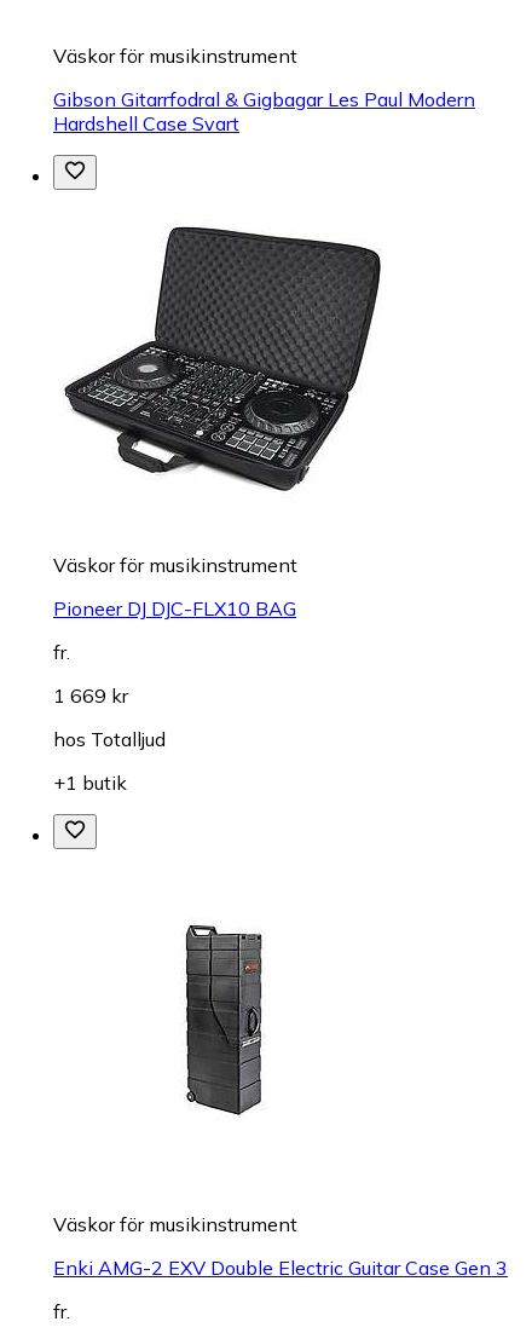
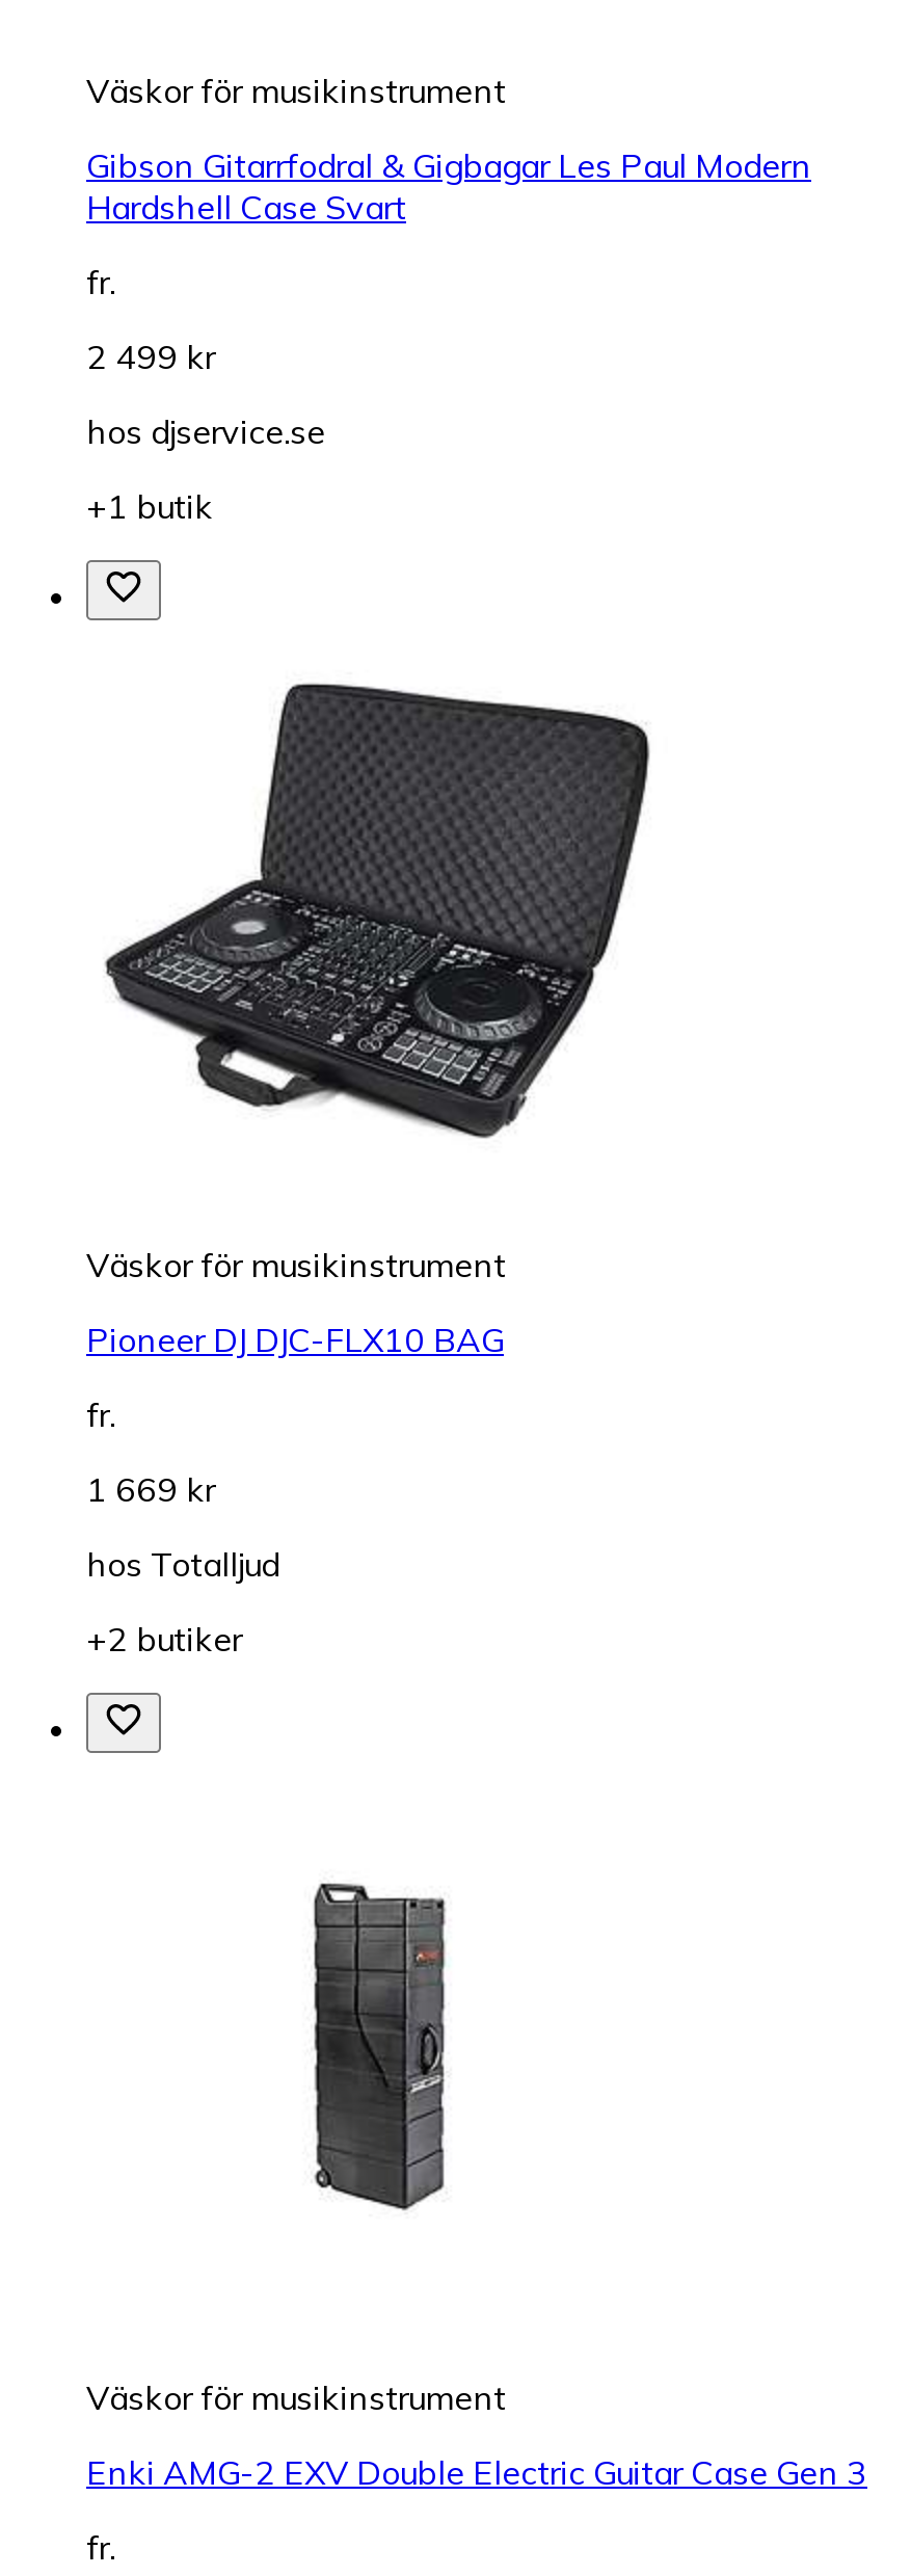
+ fr.
+ 2 499 kr
+ hos djservice.se
+ +1 butik

- +1 butik
+ +2 butiker
